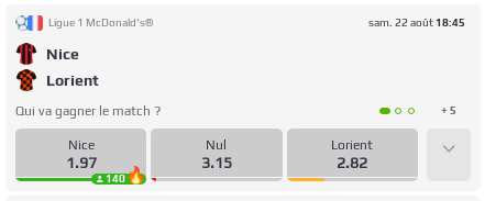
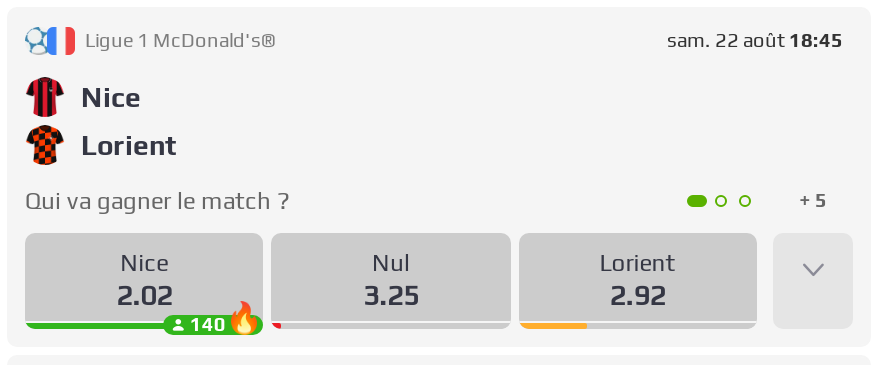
- 1.97
+ 2.02

- 3.15
+ 3.25

- 2.82
+ 2.92
